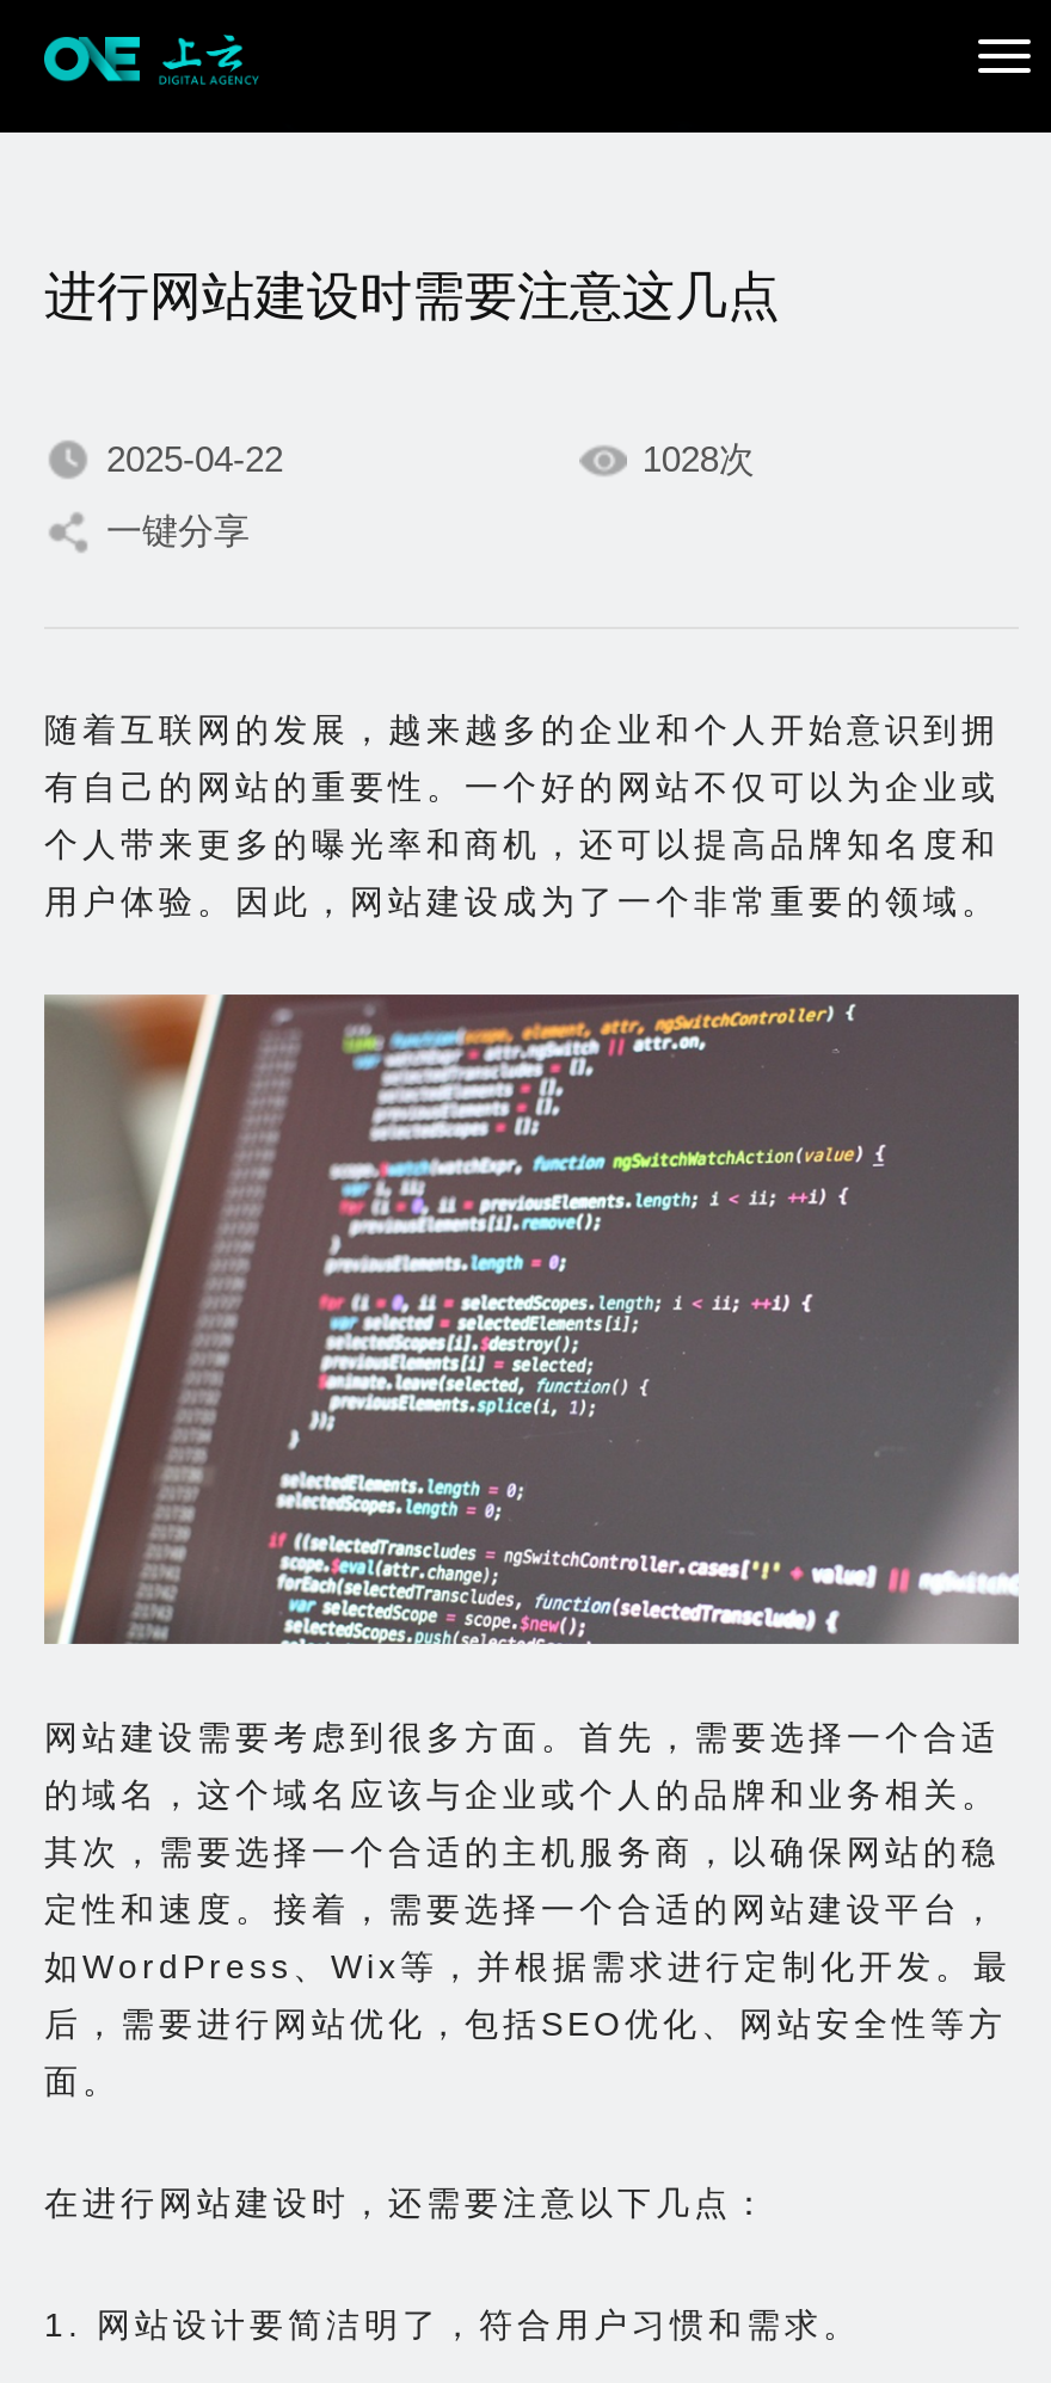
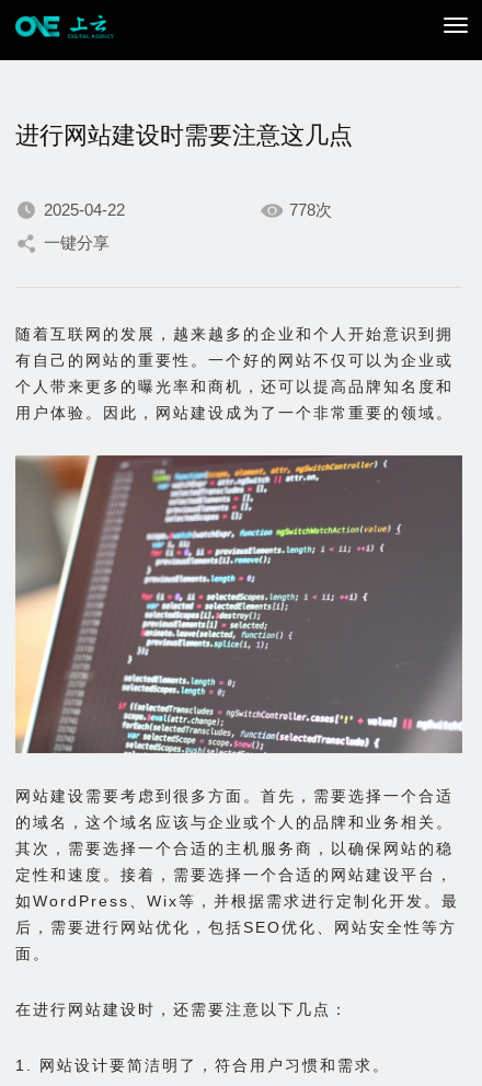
- 1028次
+ 778次
